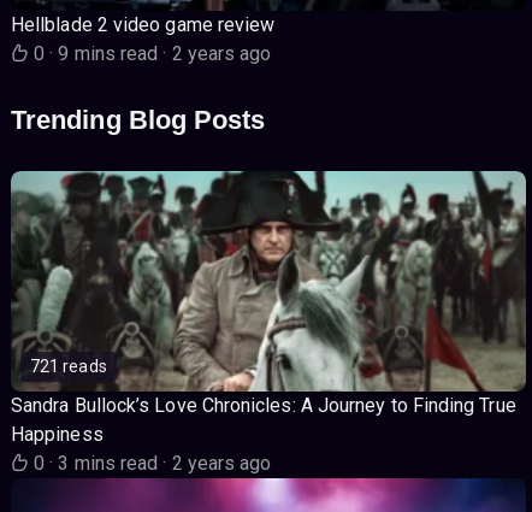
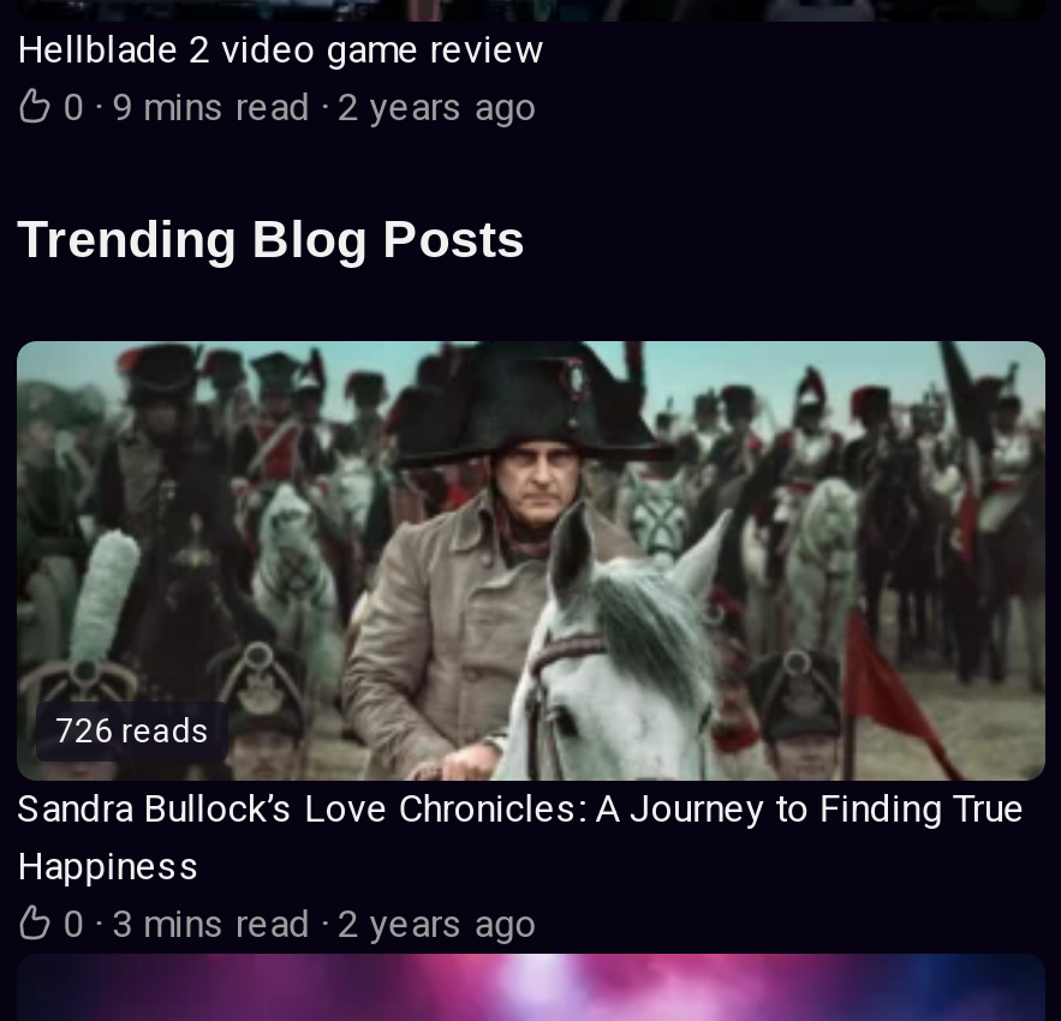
- 721 reads
+ 726 reads
